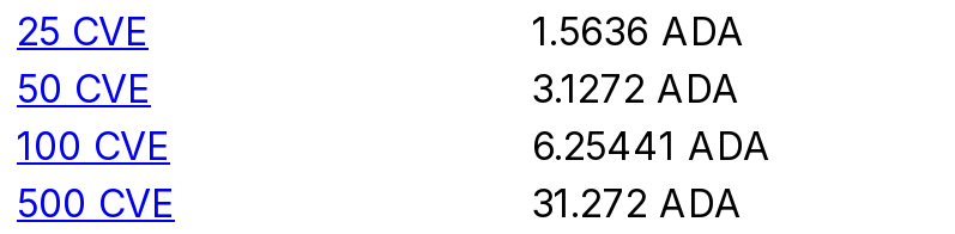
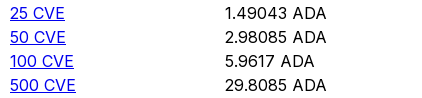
- 1.5636 ADA
+ 1.49043 ADA

- 3.1272 ADA
+ 2.98085 ADA

- 6.25441 ADA
+ 5.9617 ADA

- 31.272 ADA
+ 29.8085 ADA
